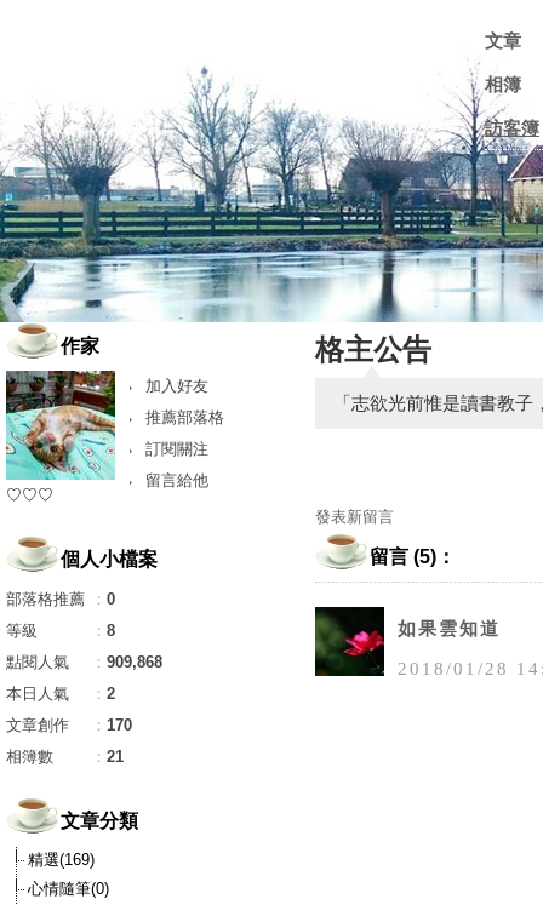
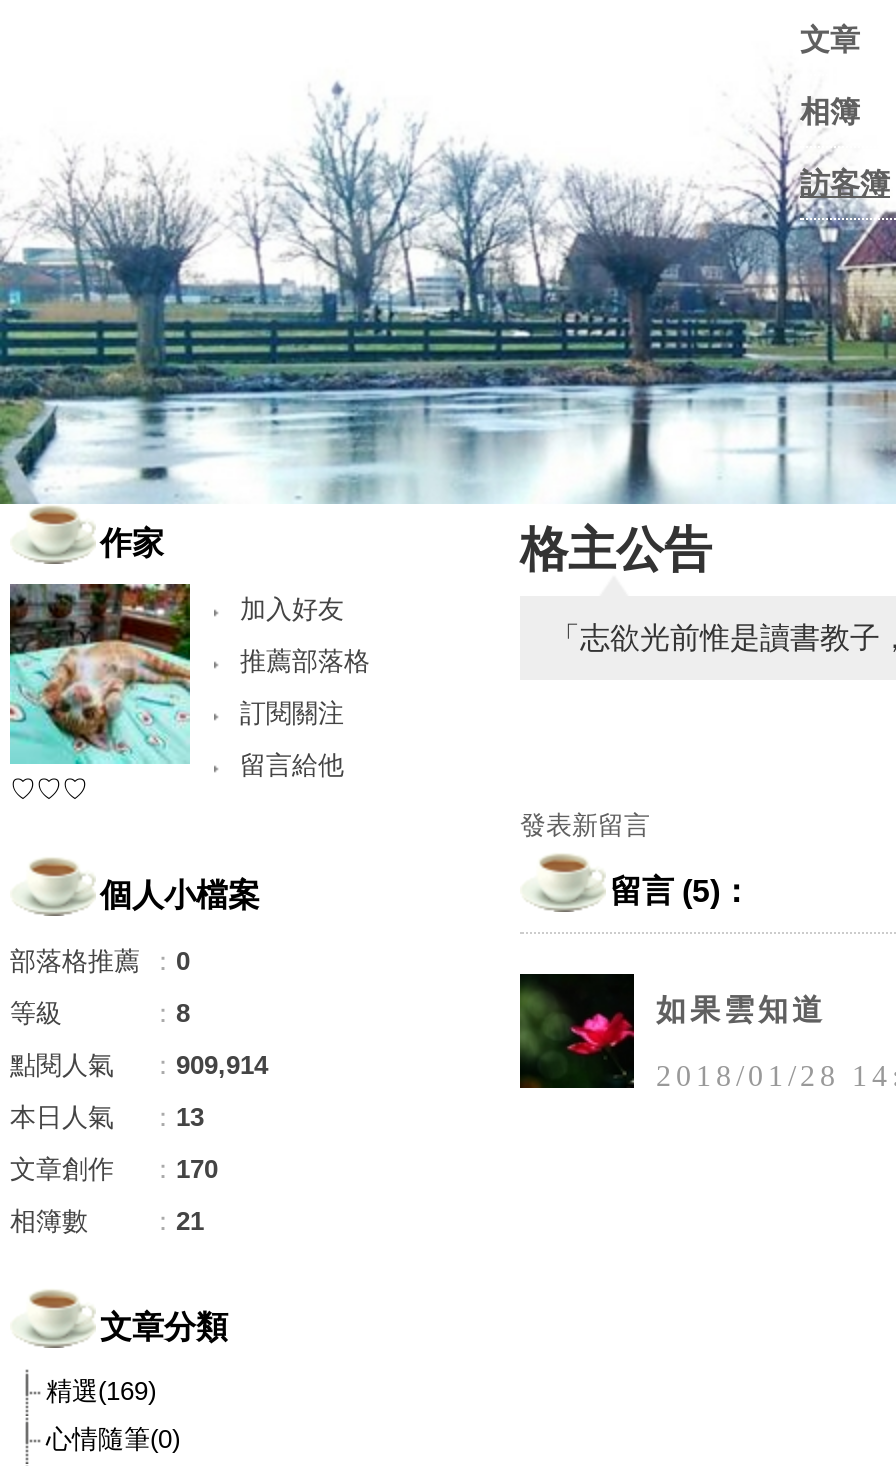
- 點閱人氣 ：909,868
+ 點閱人氣 ：909,914

- 本日人氣 ：2
+ 本日人氣 ：13
